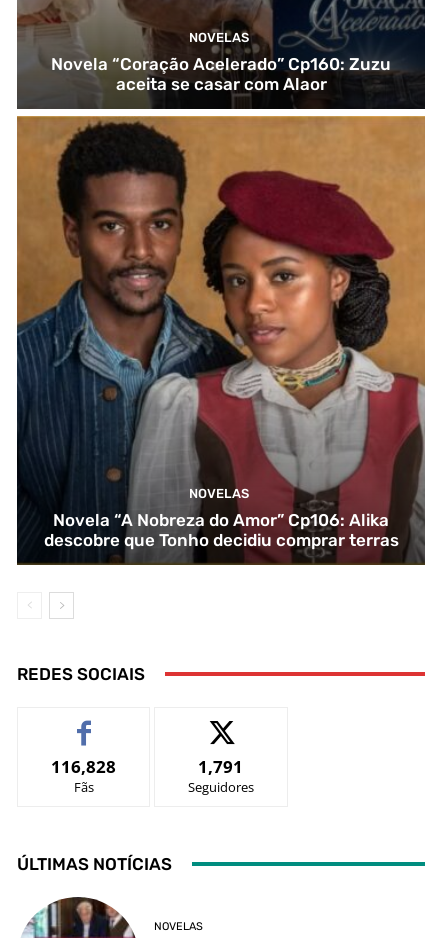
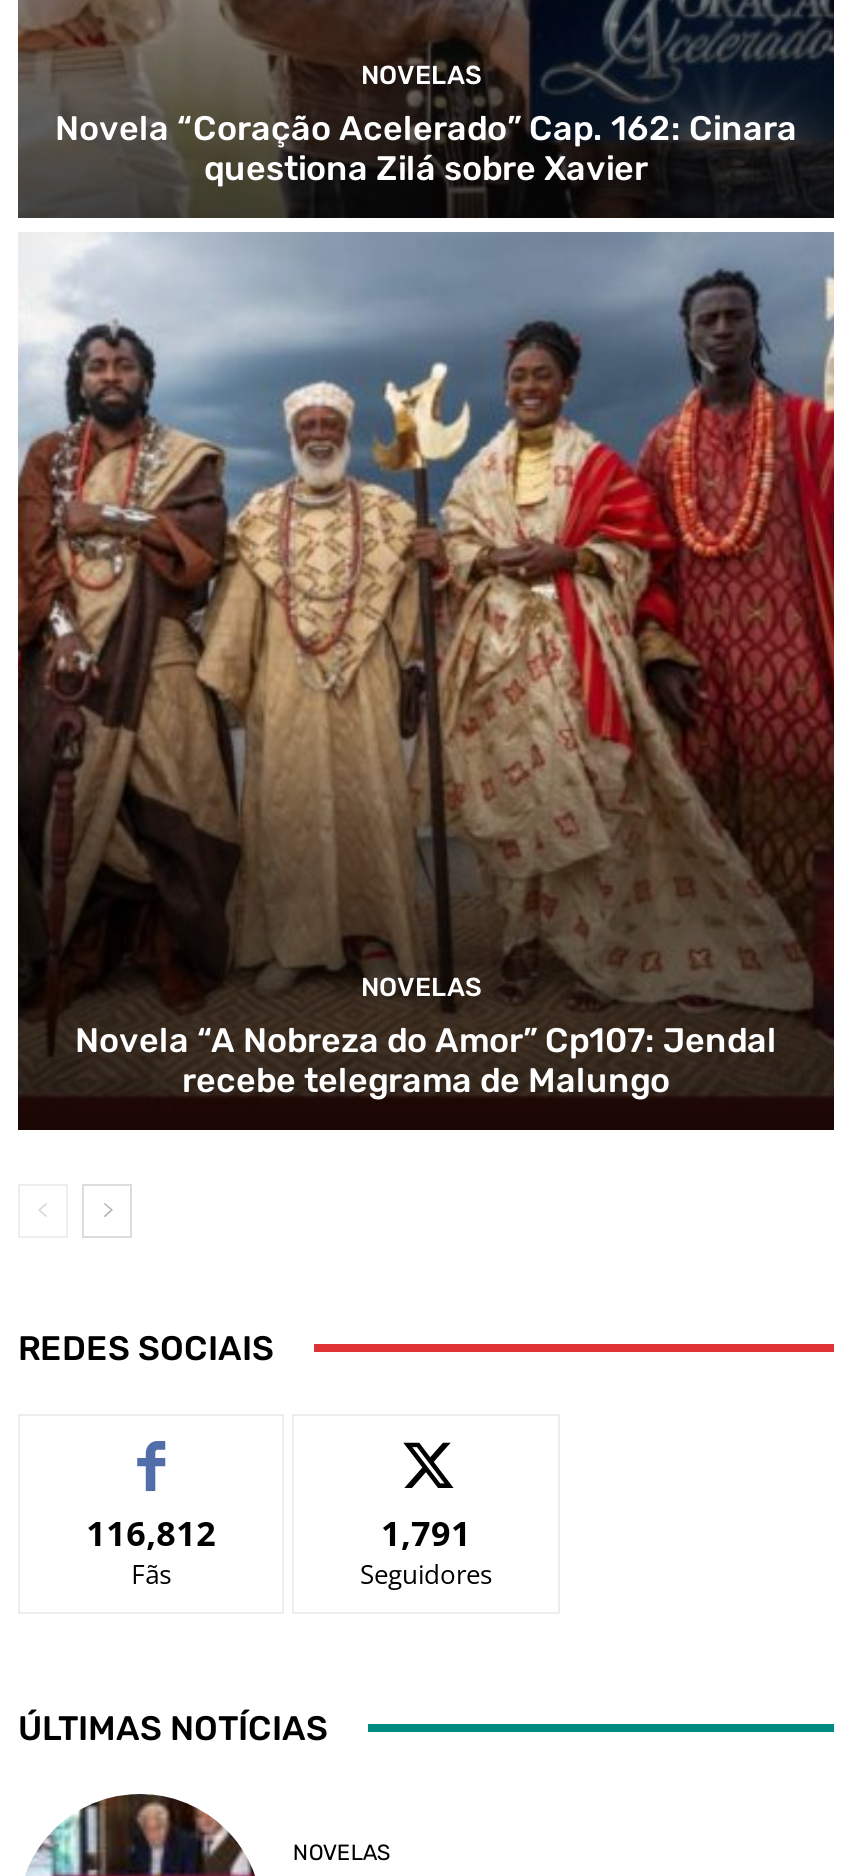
- Novela “Coração Acelerado” Cp160: Zuzu
- aceita se casar com Alaor
+ Novela “Coração Acelerado” Cap. 162: Cinara
+ questiona Zilá sobre Xavier

- [image]
- Novela “A Nobreza do Amor” Cp106: Alika
- descobre que Tonho decidiu comprar terras
+ [image]
+ Novela “A Nobreza do Amor” Cp107: Jendal
+ recebe telegrama de Malungo

- 116,828
+ 116,812
